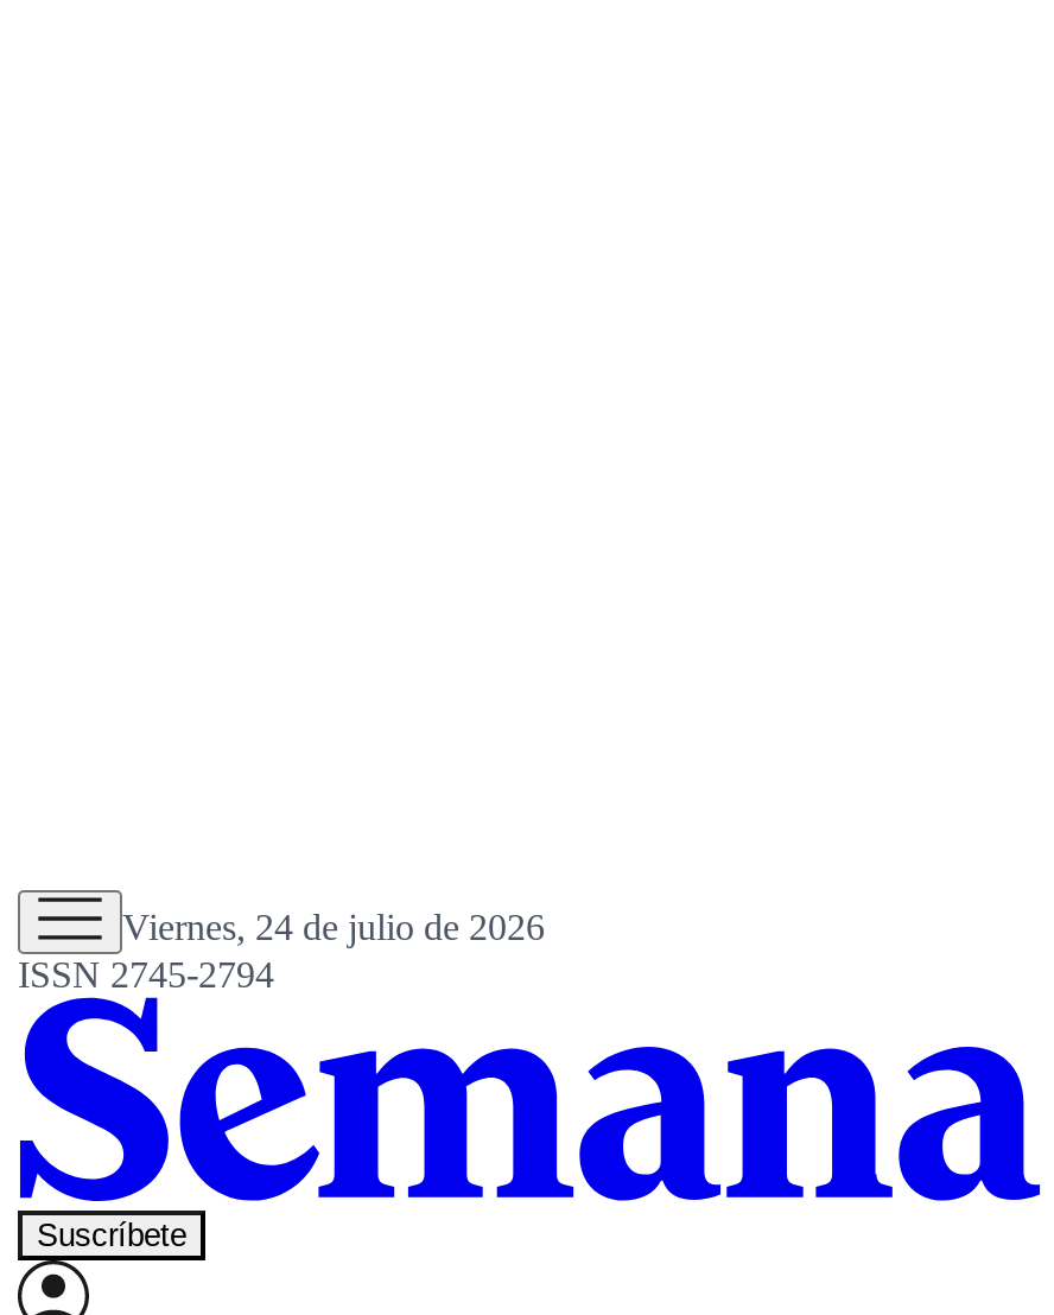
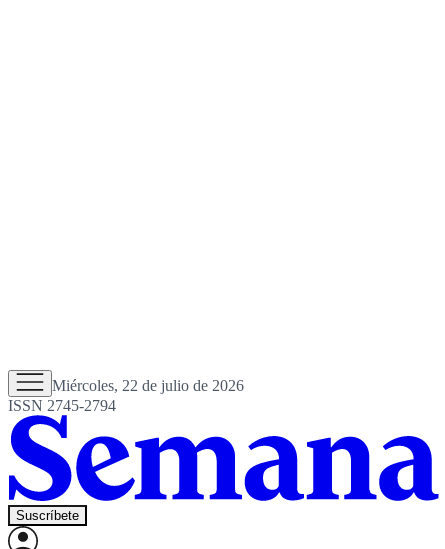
- Viernes, 24 de julio de 2026
+ Miércoles, 22 de julio de 2026
